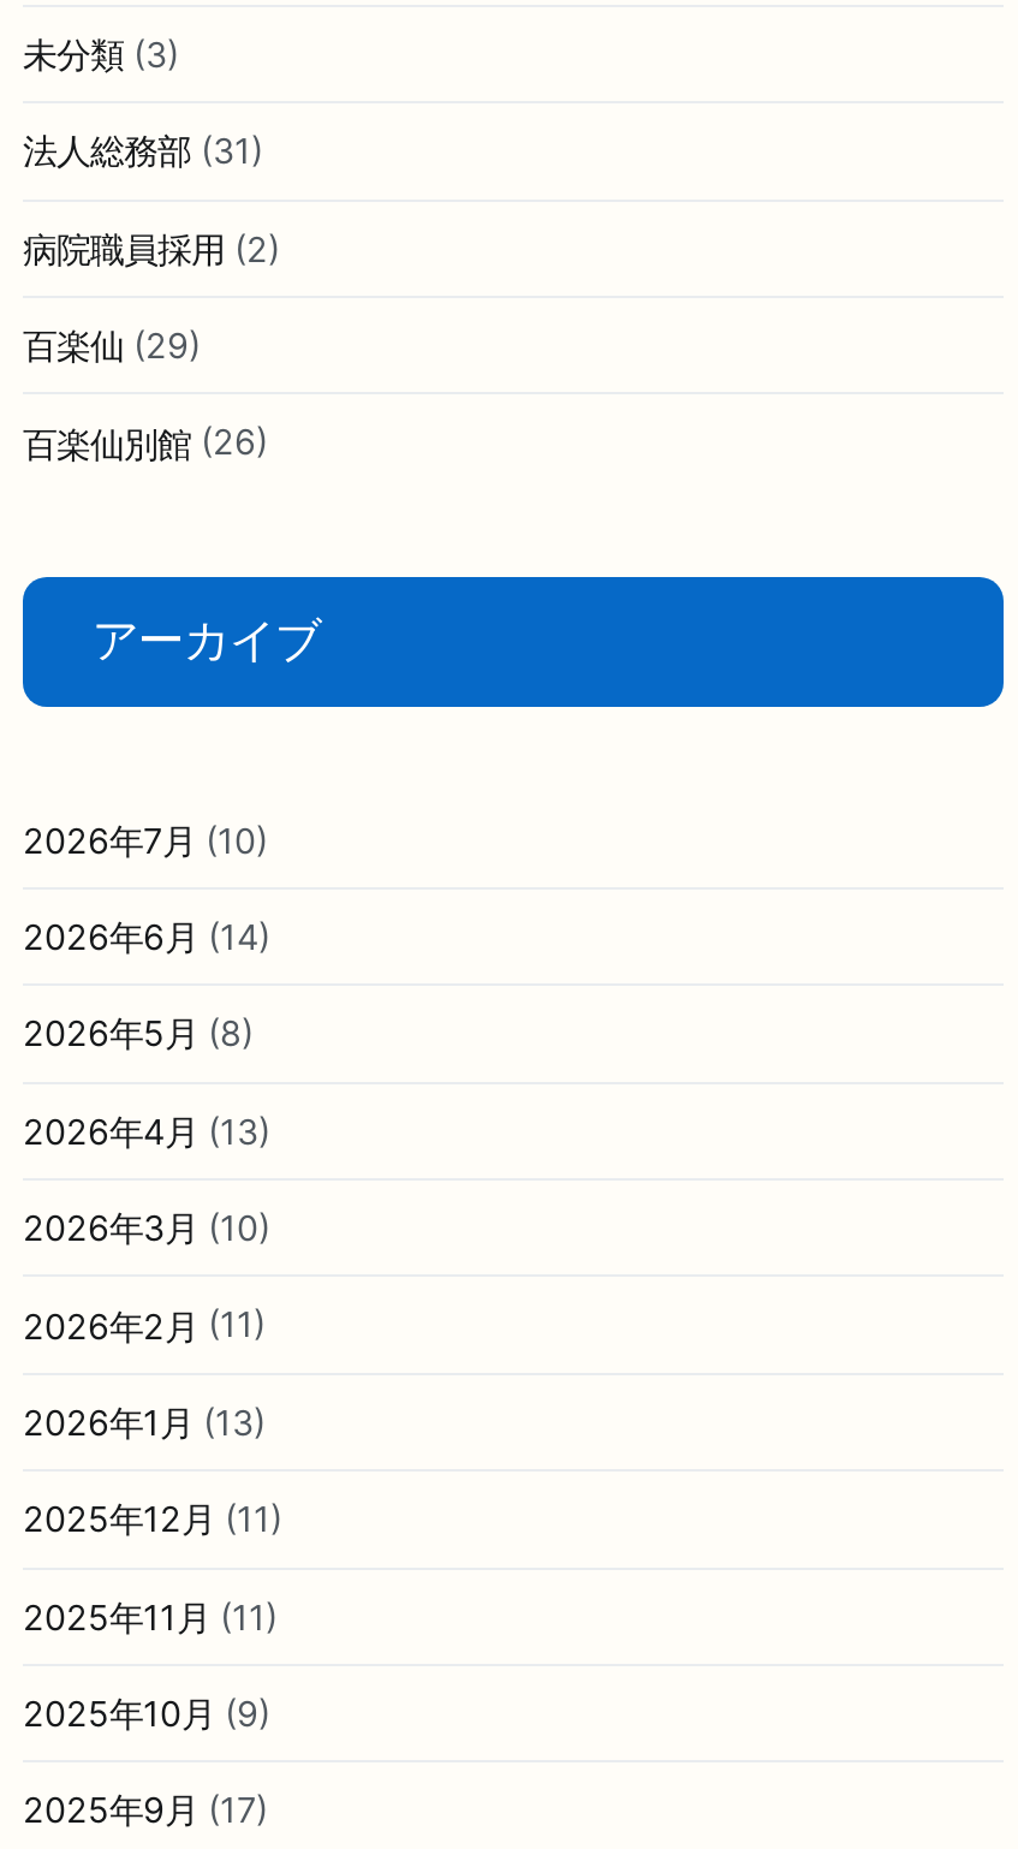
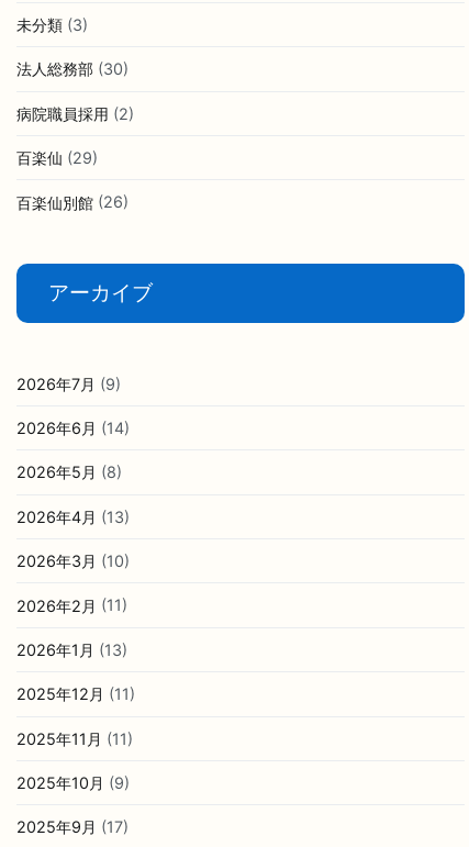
- 法人総務部(31)
+ 法人総務部(30)

- 2026年7月(10)
+ 2026年7月(9)
